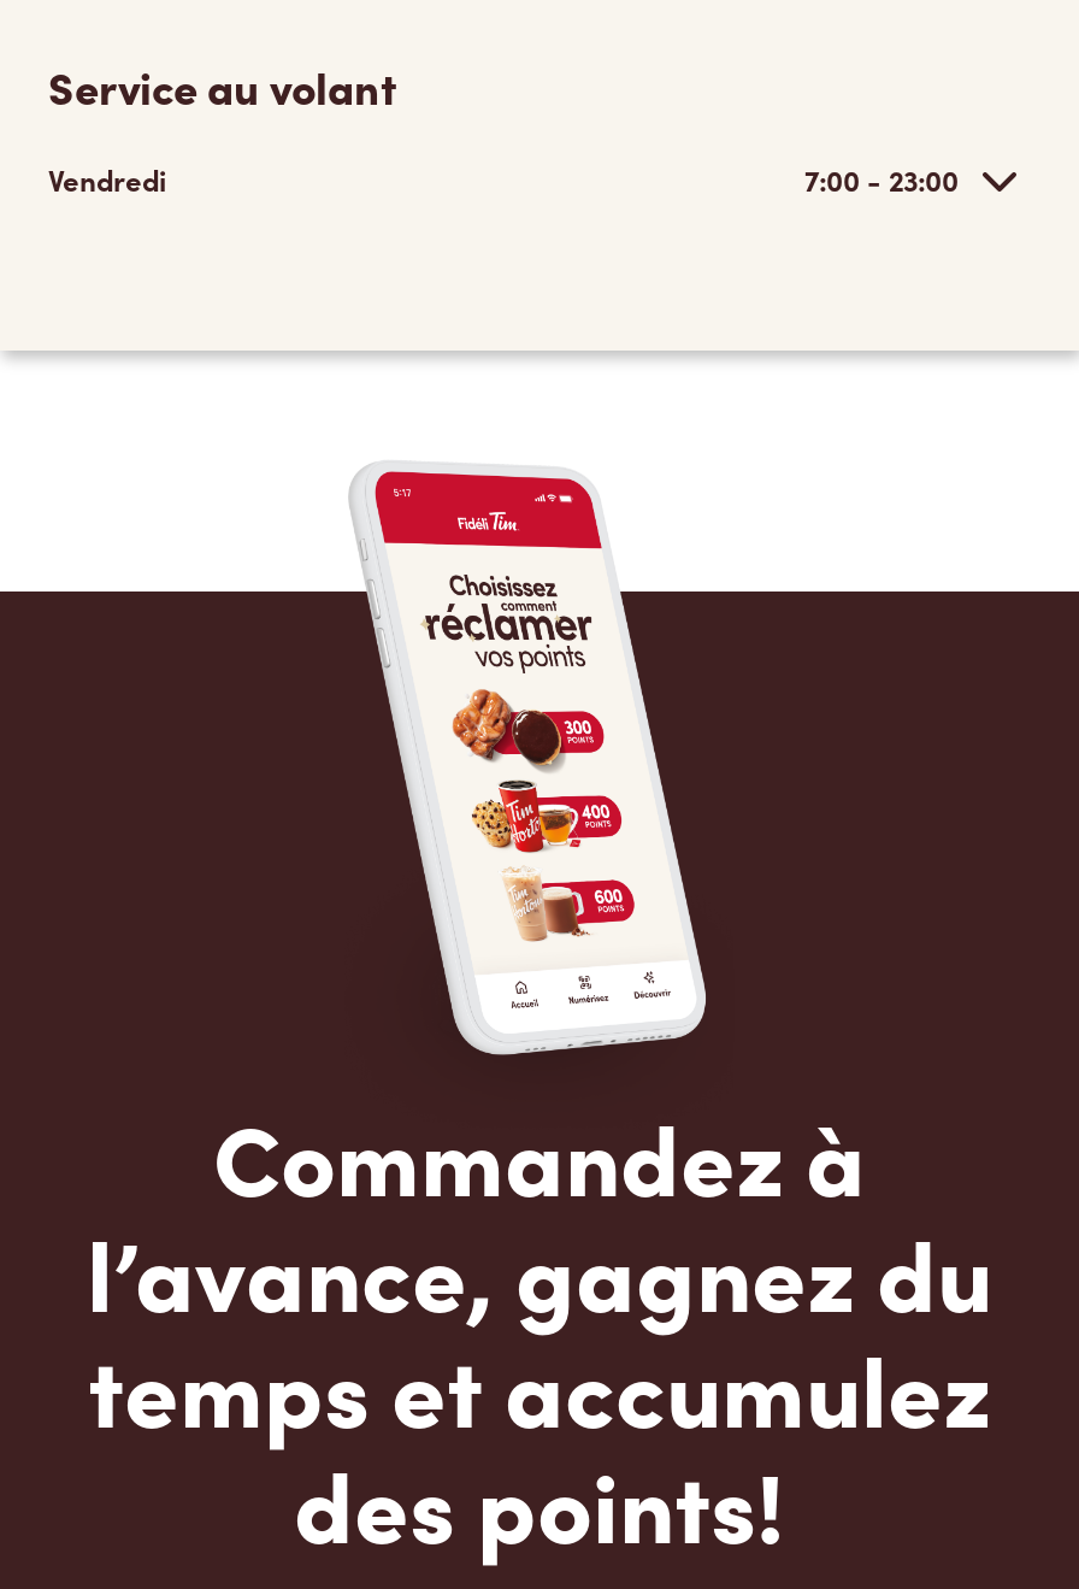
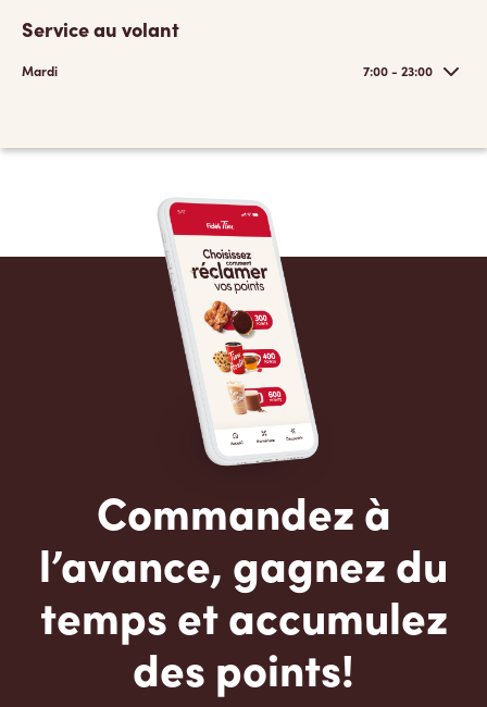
- Vendredi
+ Mardi
